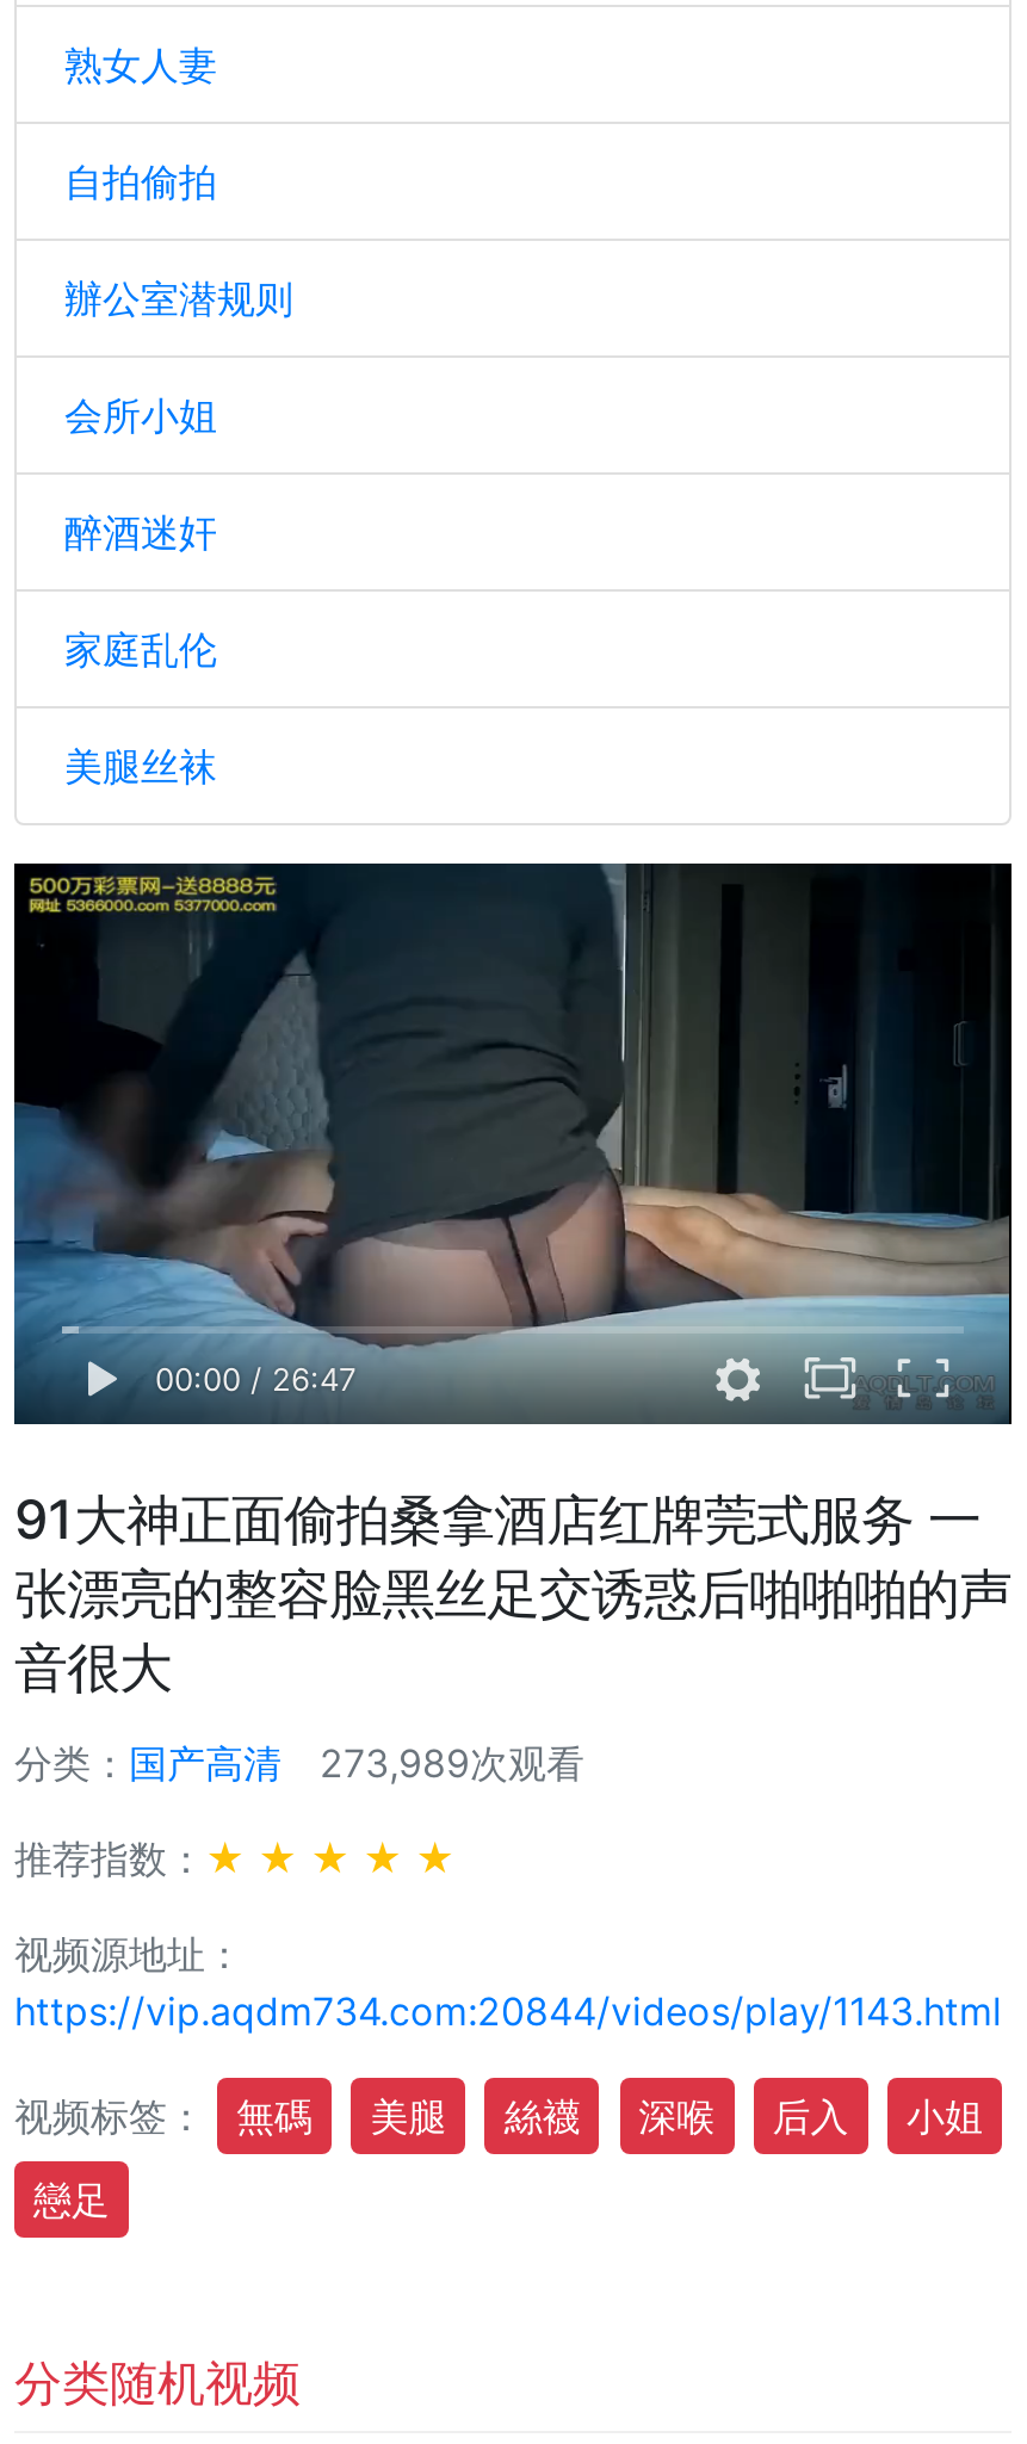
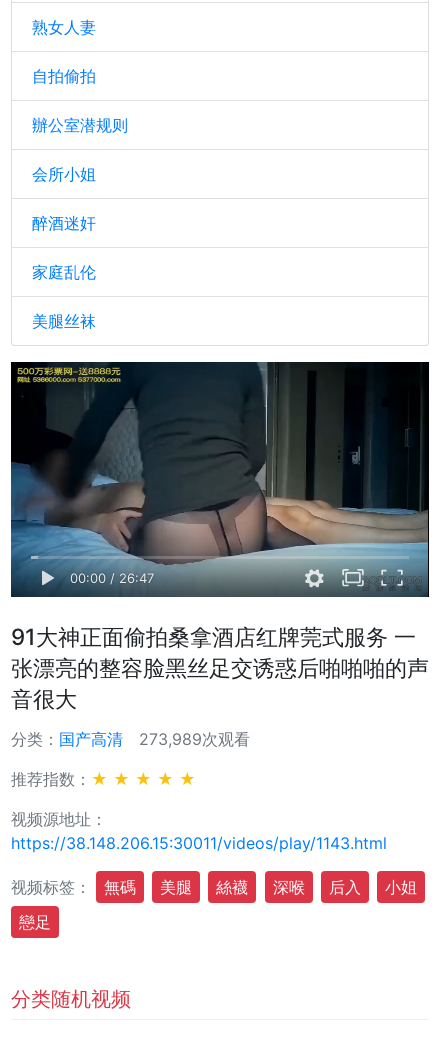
- https://vip.aqdm734.com:20844/videos/play/1143.html
+ https://38.148.206.15:30011/videos/play/1143.html
